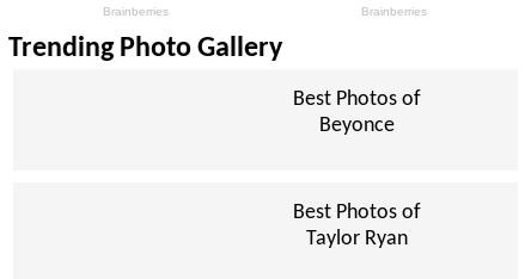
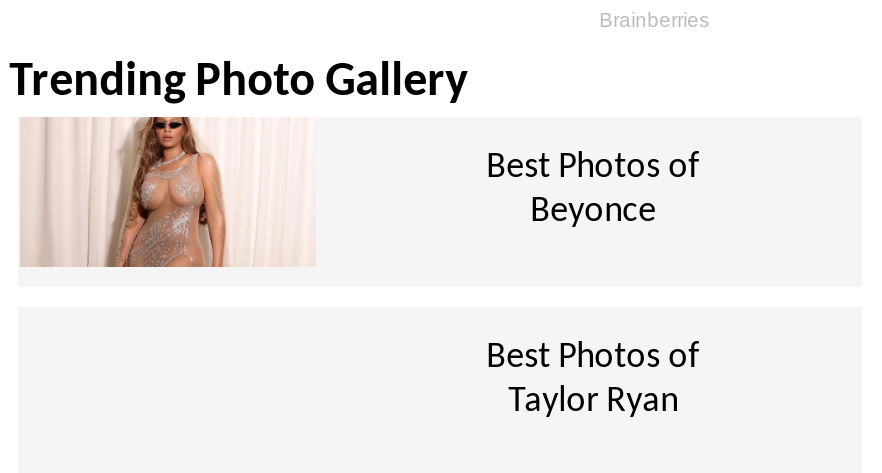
+ [image]
